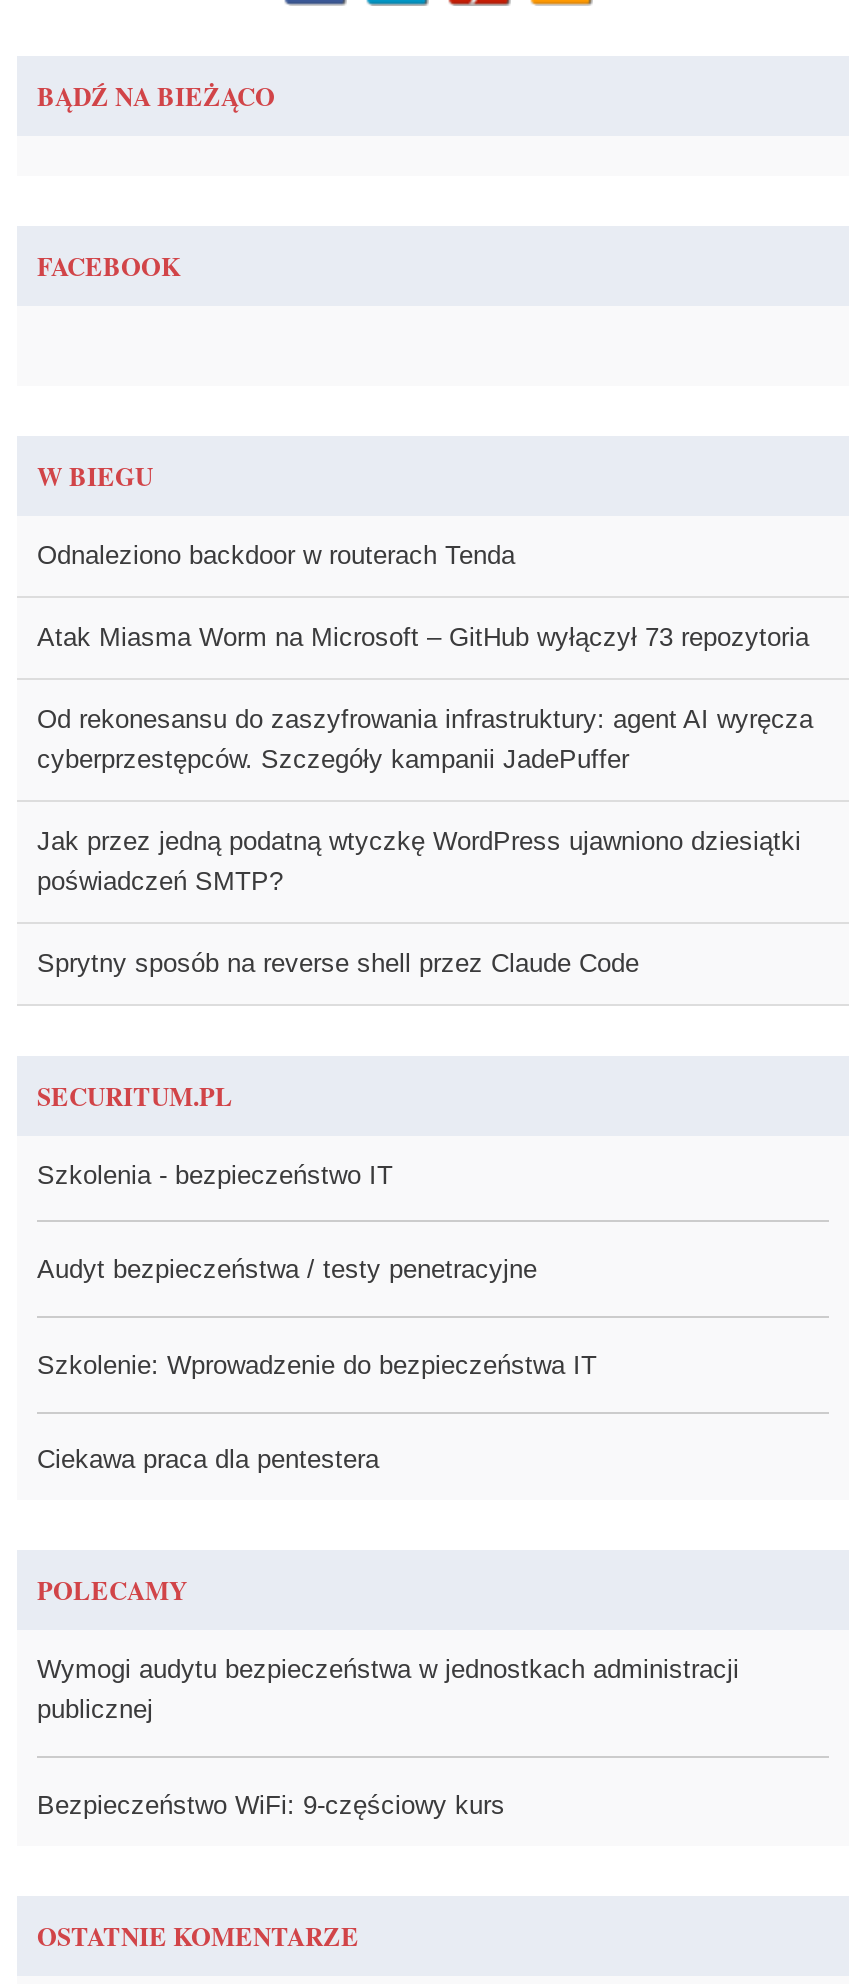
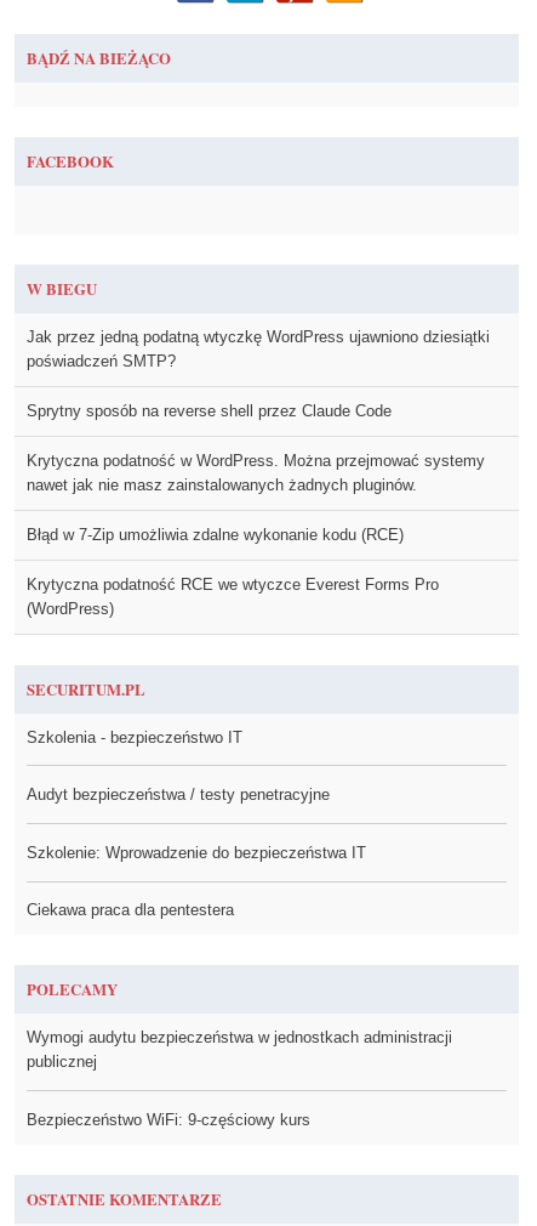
- Odnaleziono backdoor w routerach Tenda
- Atak Miasma Worm na Microsoft – GitHub wyłączył 73 repozytoria
- Od rekonesansu do zaszyfrowania infrastruktury: agent AI wyręcza
- cyberprzestępców. Szczegóły kampanii JadePuffer

moved up: Jak przez jedną podatną wtyczkę WordPress ujawniono dziesiątki | poświadczeń SMTP? | Sprytny sposób na reverse shell przez Claude Code

+ Krytyczna podatność w WordPress. Można przejmować systemy
+ nawet jak nie masz zainstalowanych żadnych pluginów.
+ Błąd w 7-Zip umożliwia zdalne wykonanie kodu (RCE)
+ Krytyczna podatność RCE we wtyczce Everest Forms Pro
+ (WordPress)
